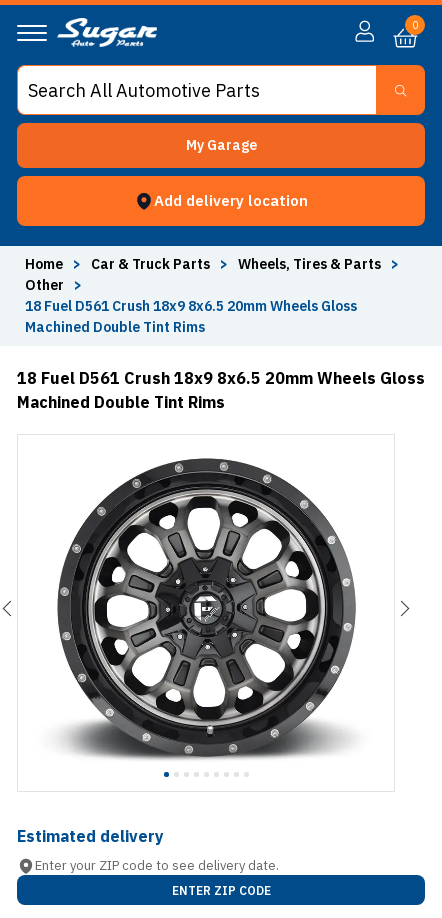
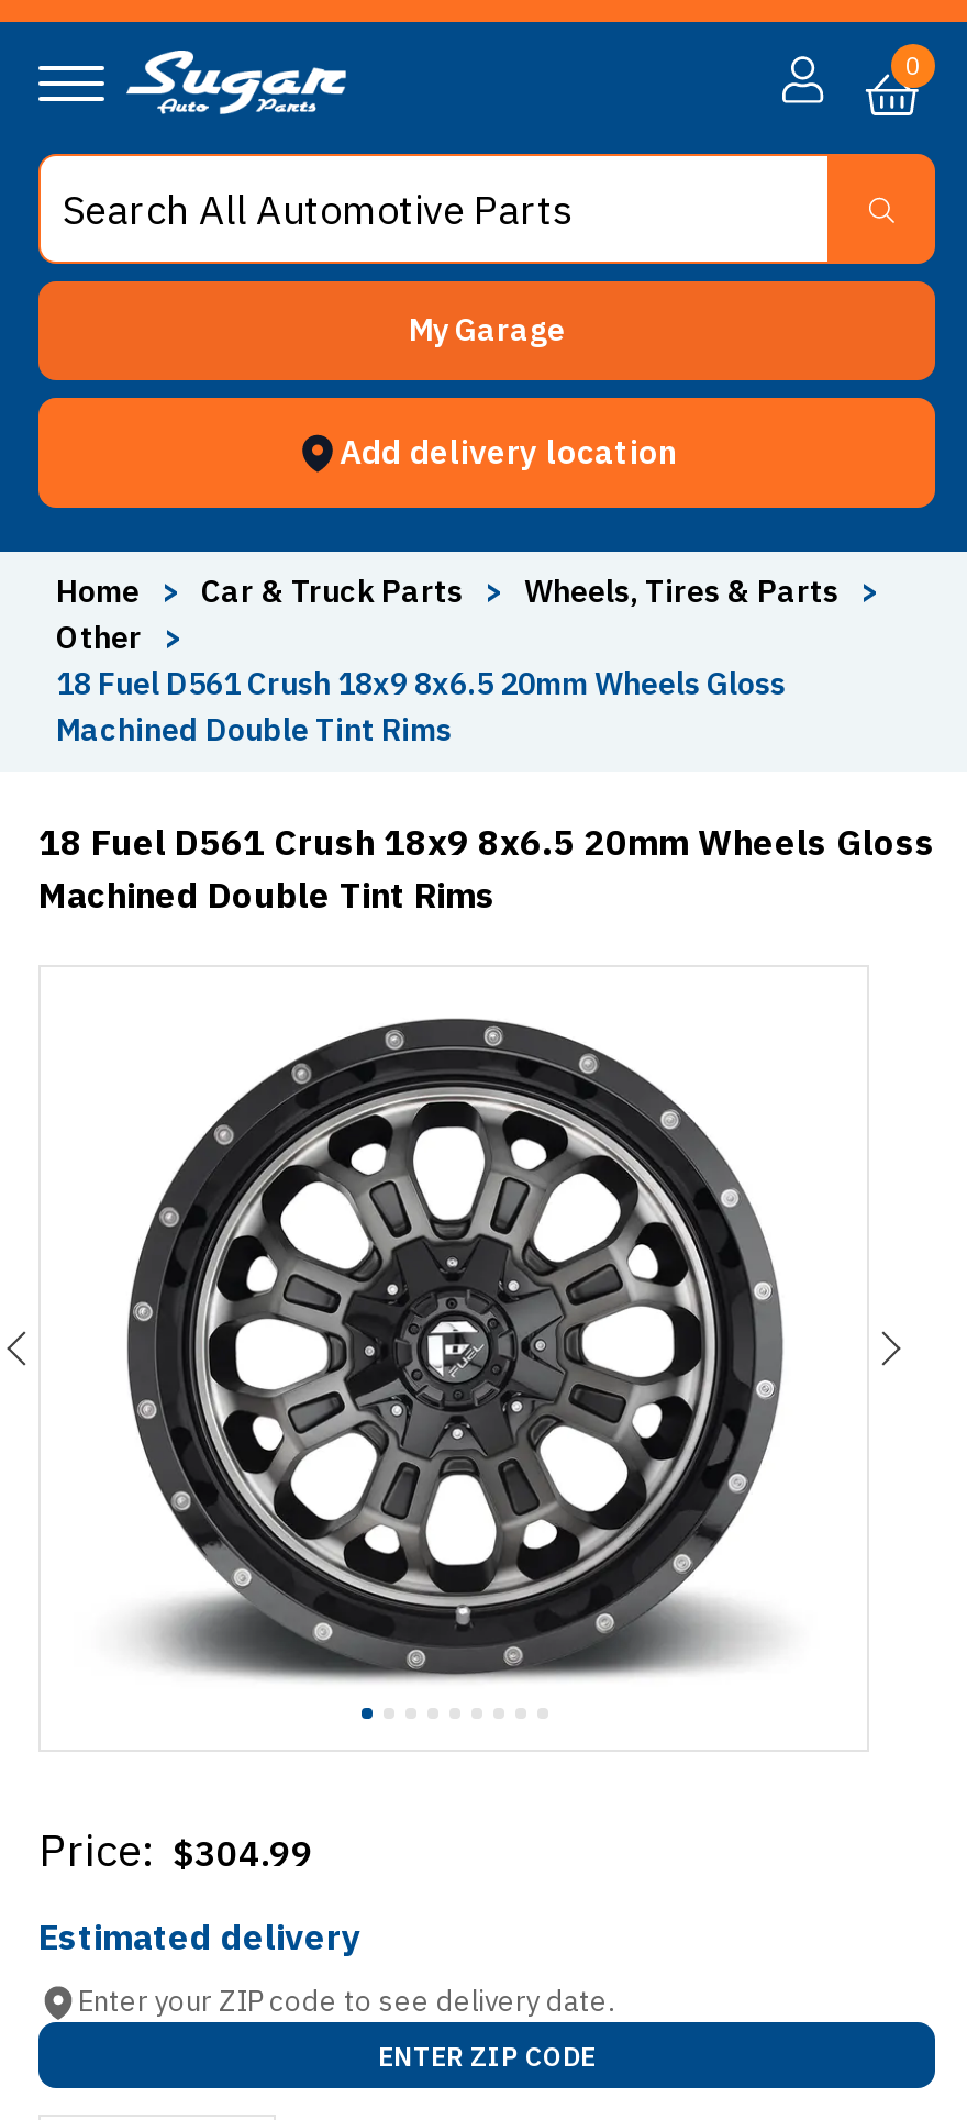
+ Price: $304.99
